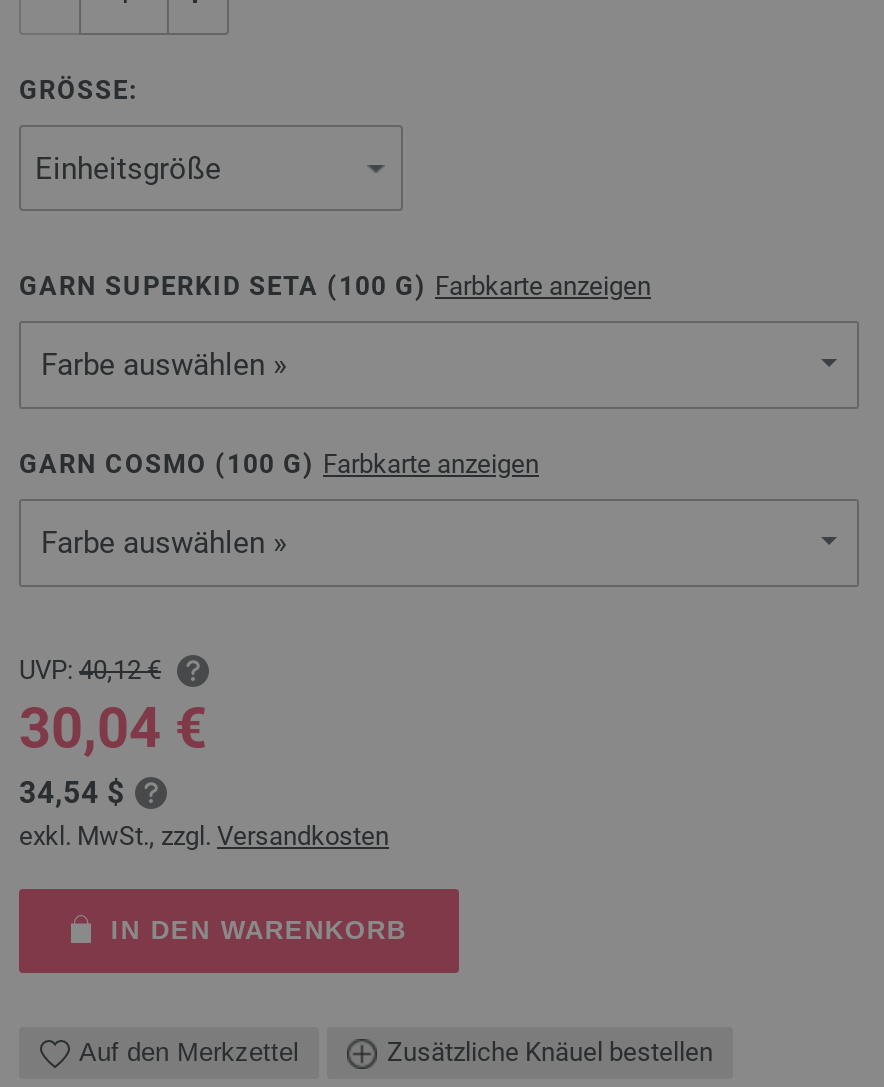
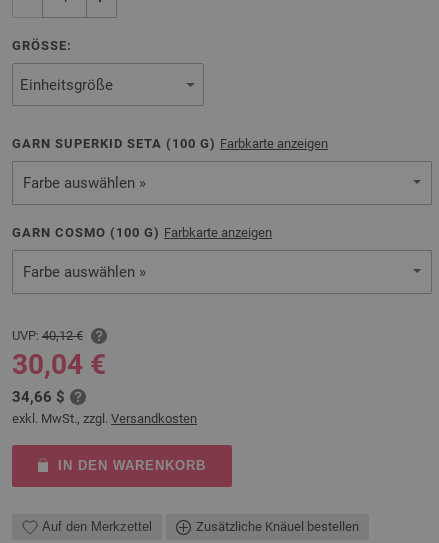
- 34,54 $
+ 34,66 $
